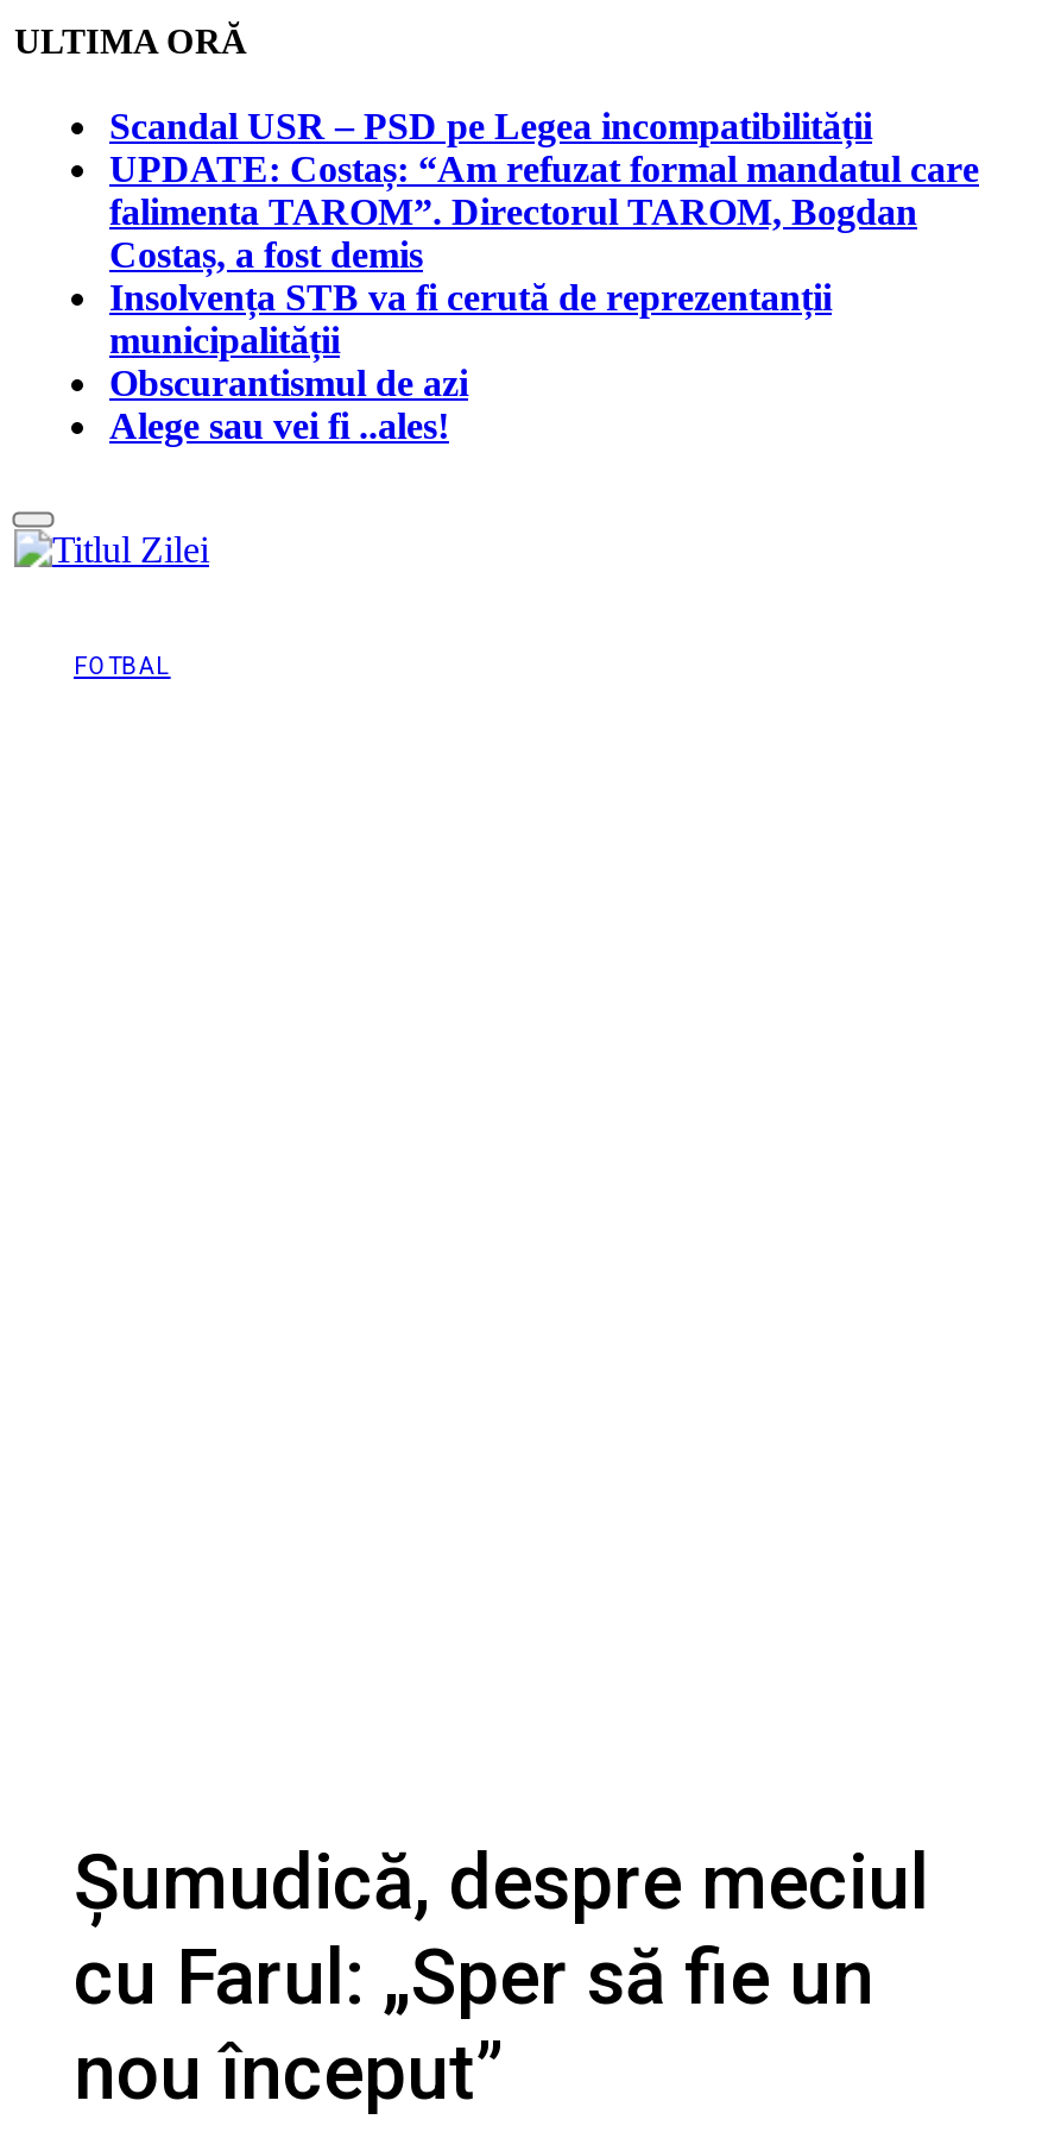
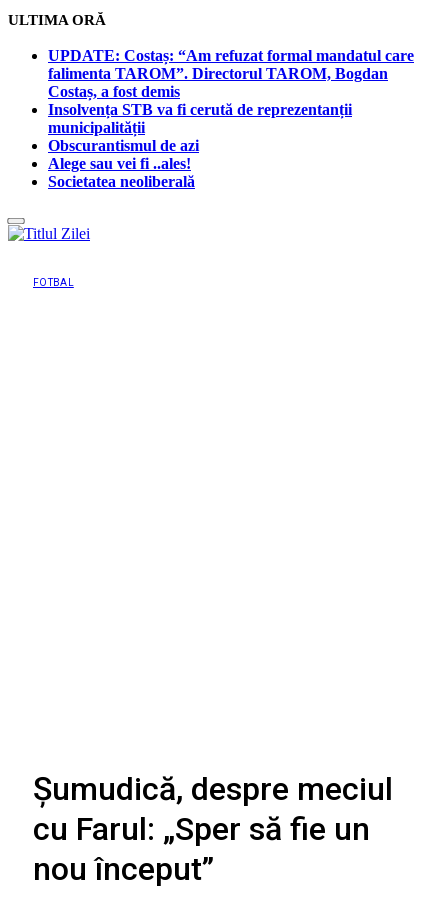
- Scandal USR – PSD pe Legea incompatibilității

+ Societatea neoliberală
